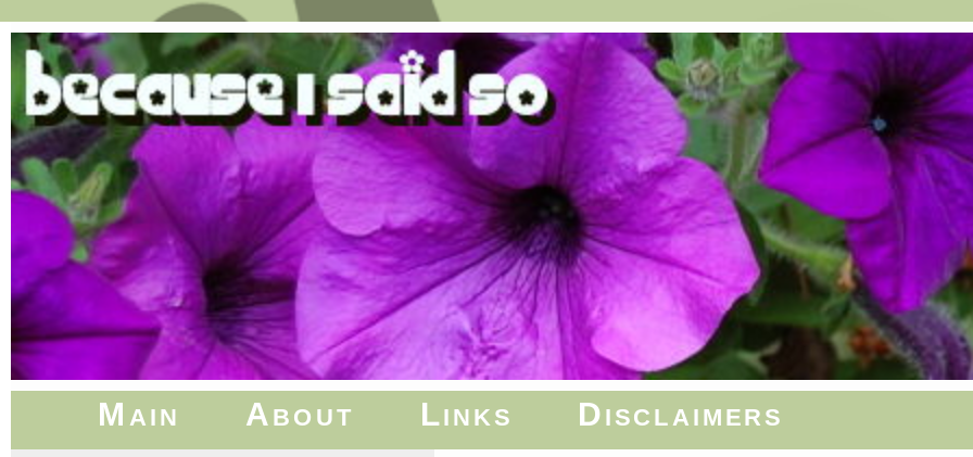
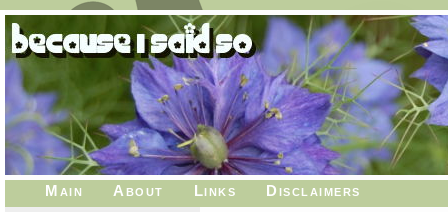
- [image]
+ [image]
